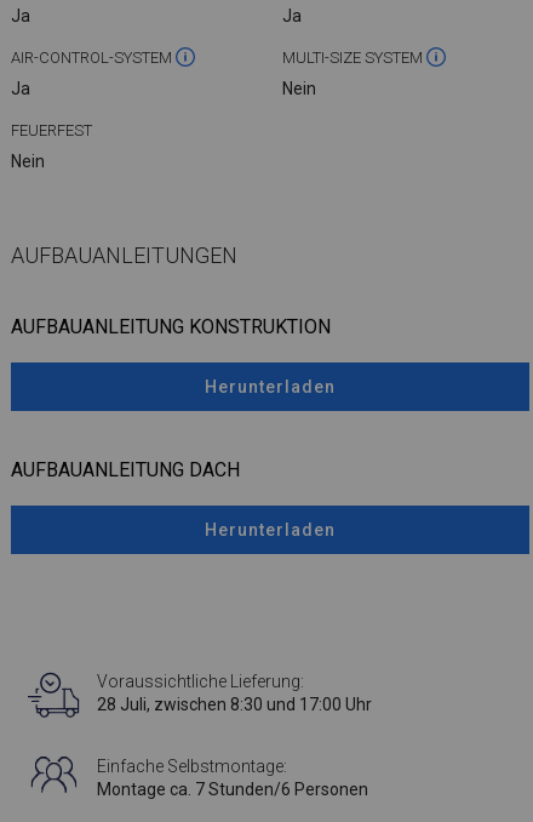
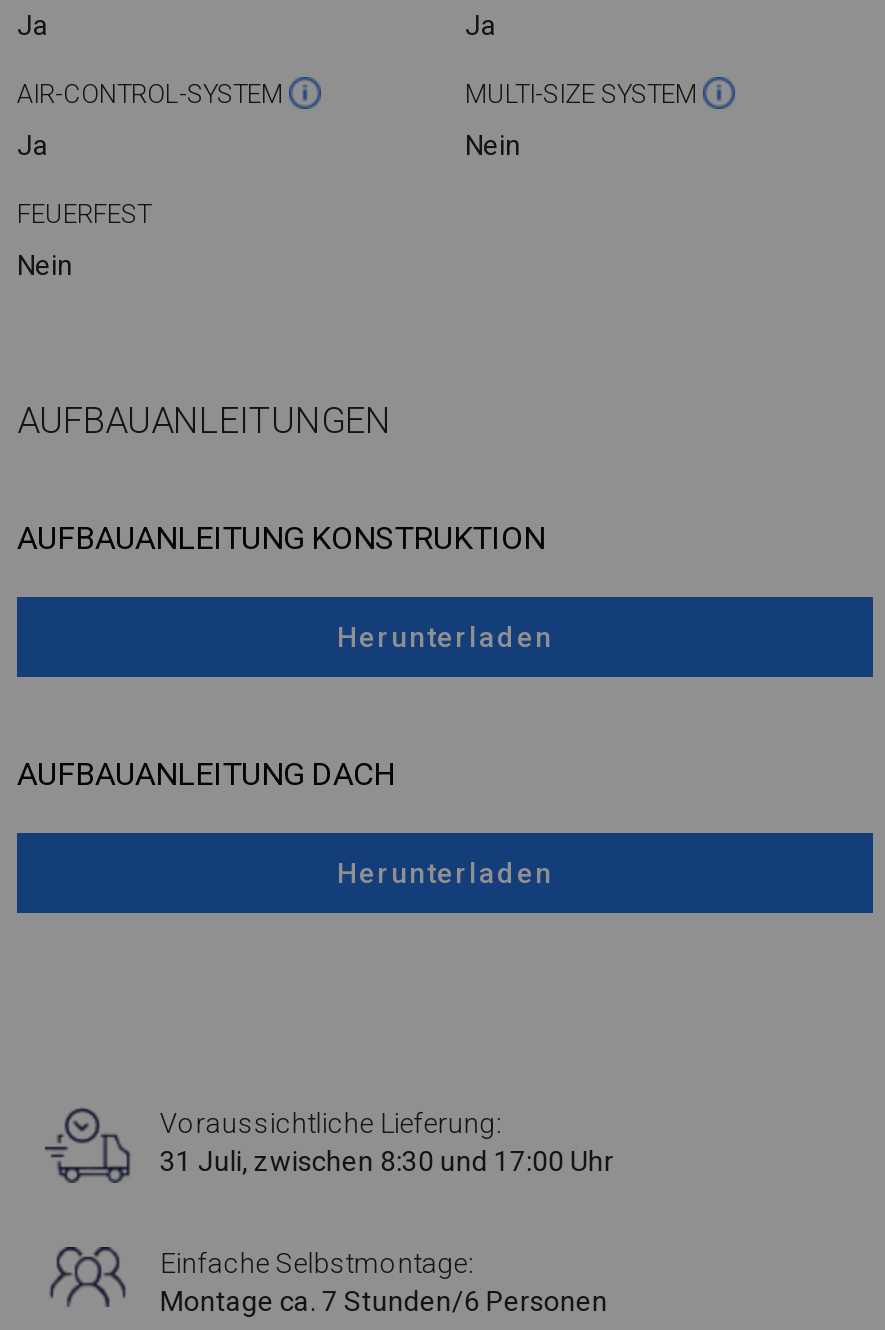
- 28 Juli, zwischen 8:30 und 17:00 Uhr
+ 31 Juli, zwischen 8:30 und 17:00 Uhr
